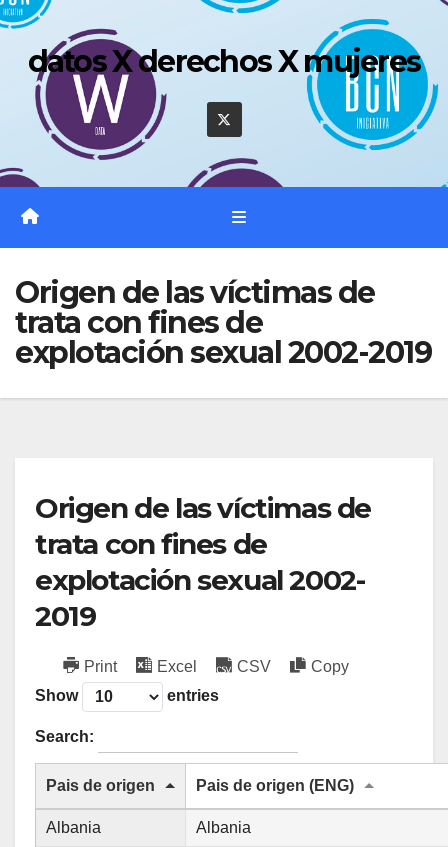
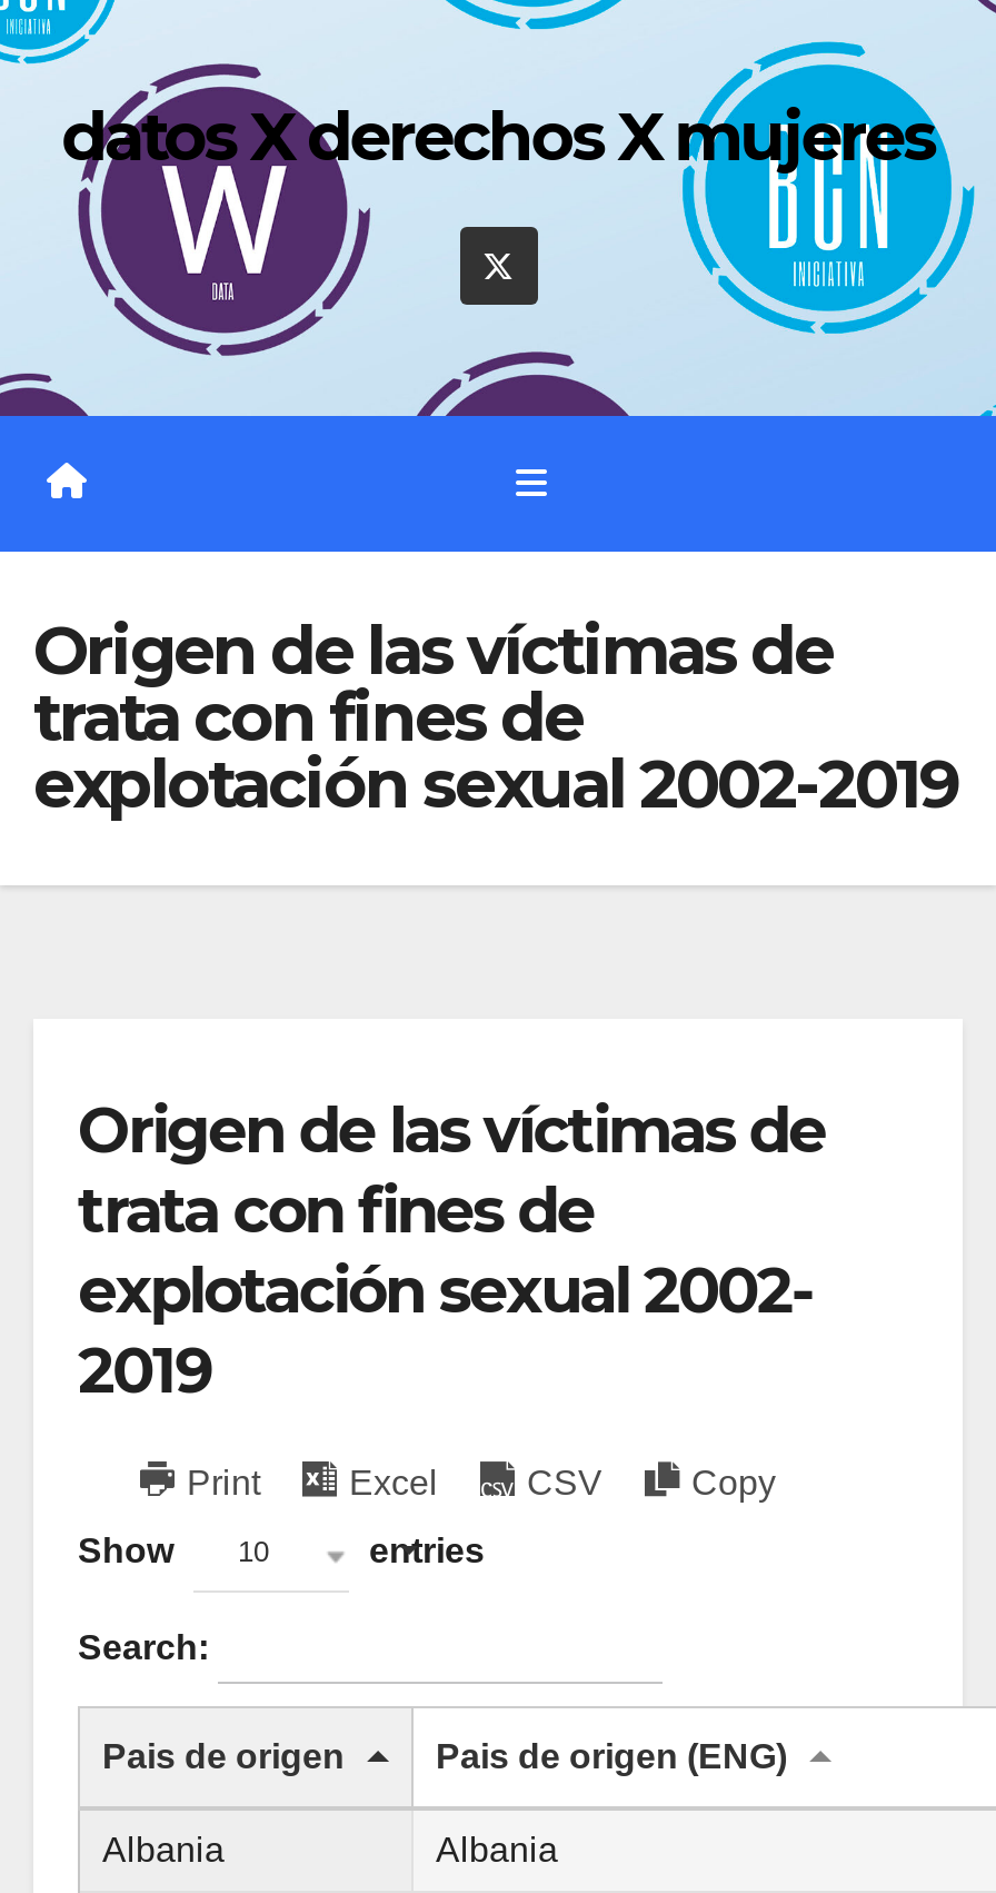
+ 10
